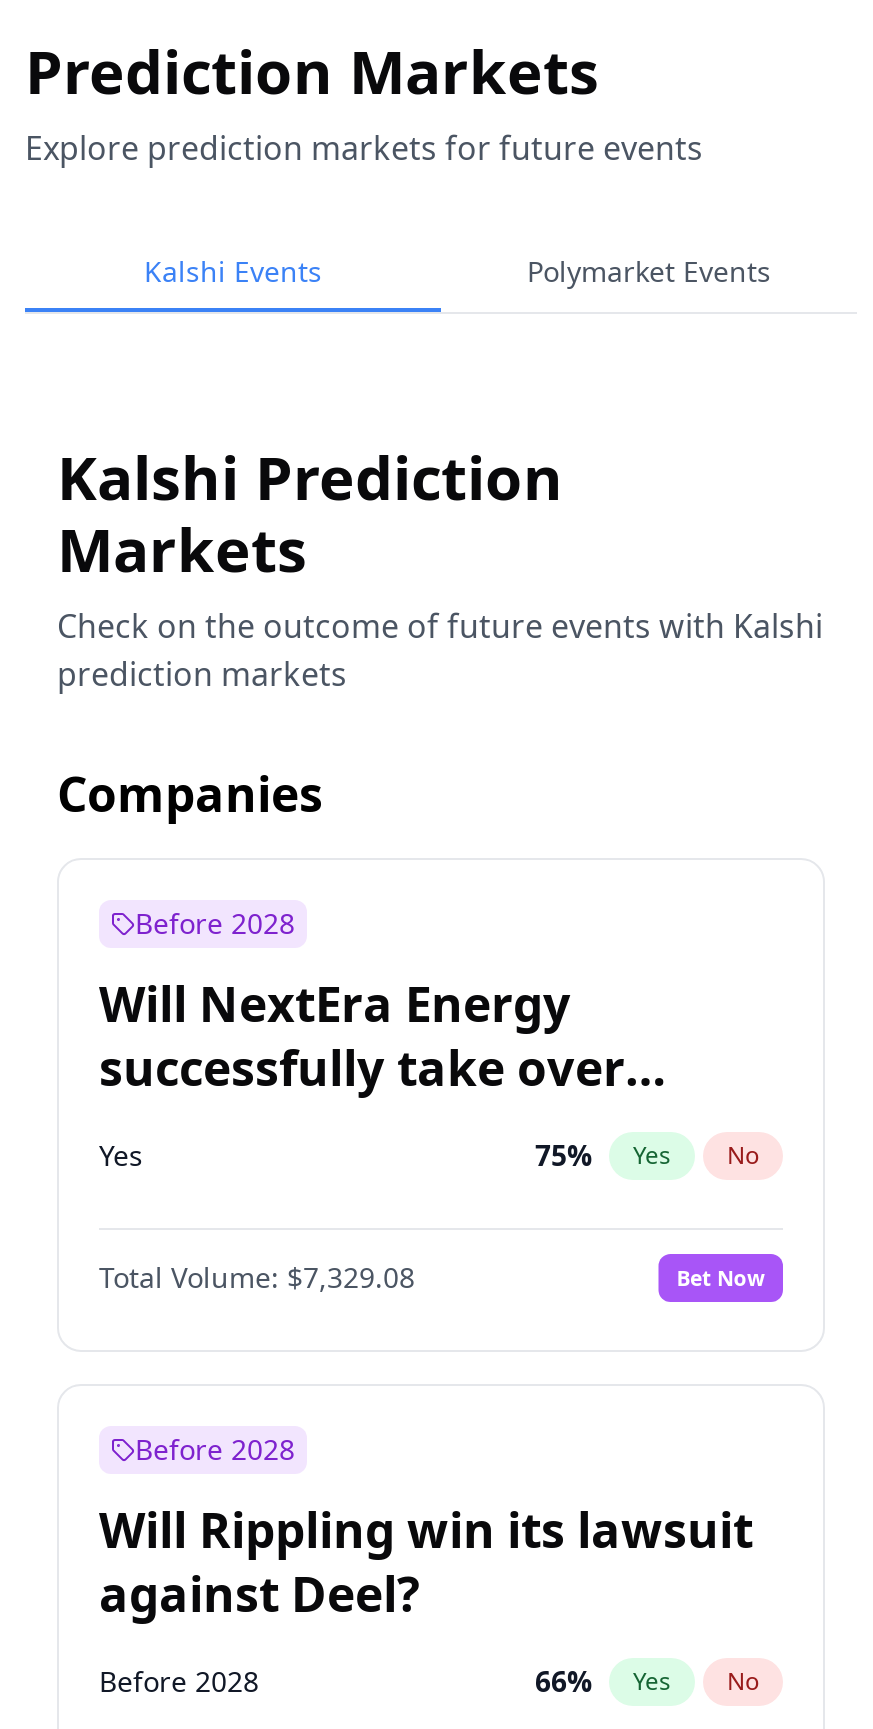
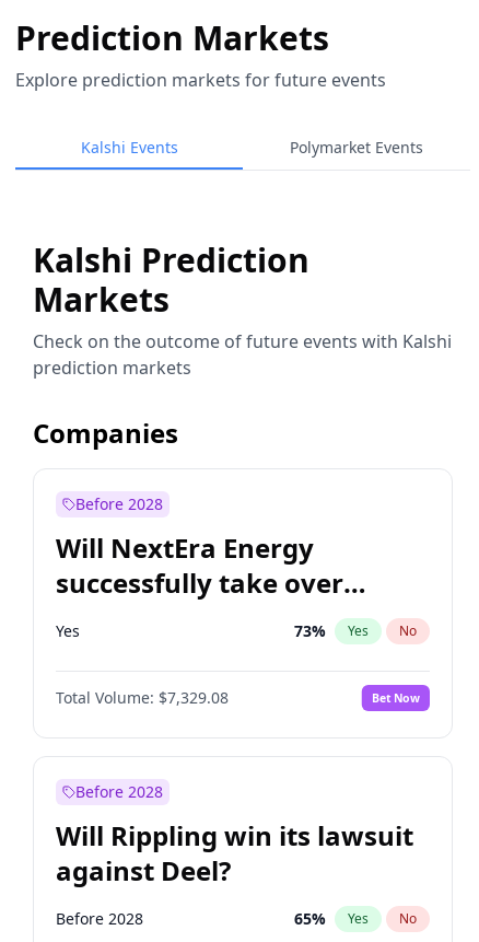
- 75%
+ 73%

- 66% Yes No
+ 65% Yes No
